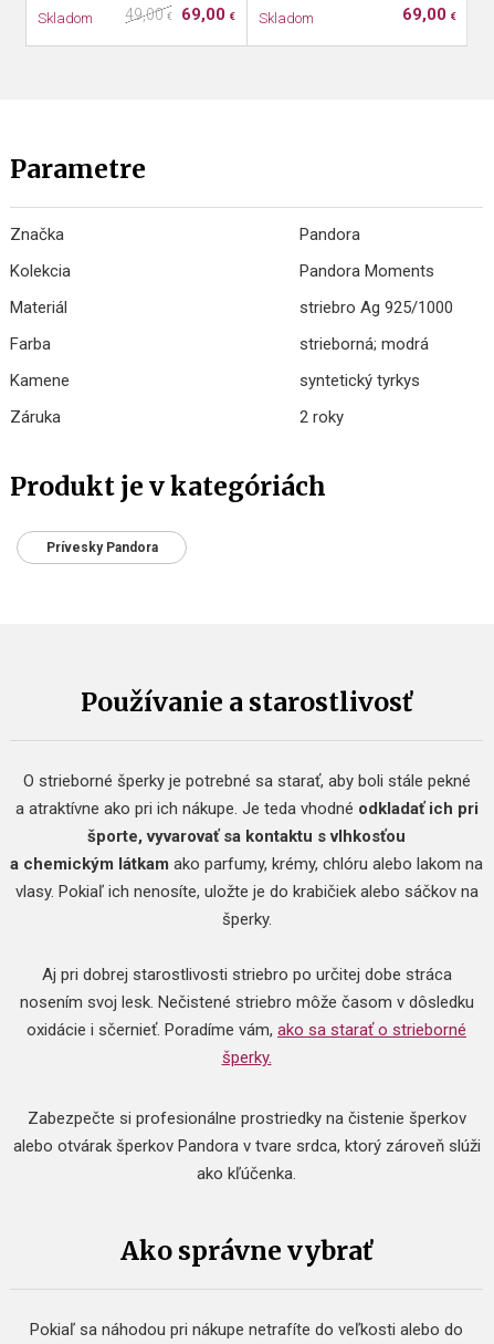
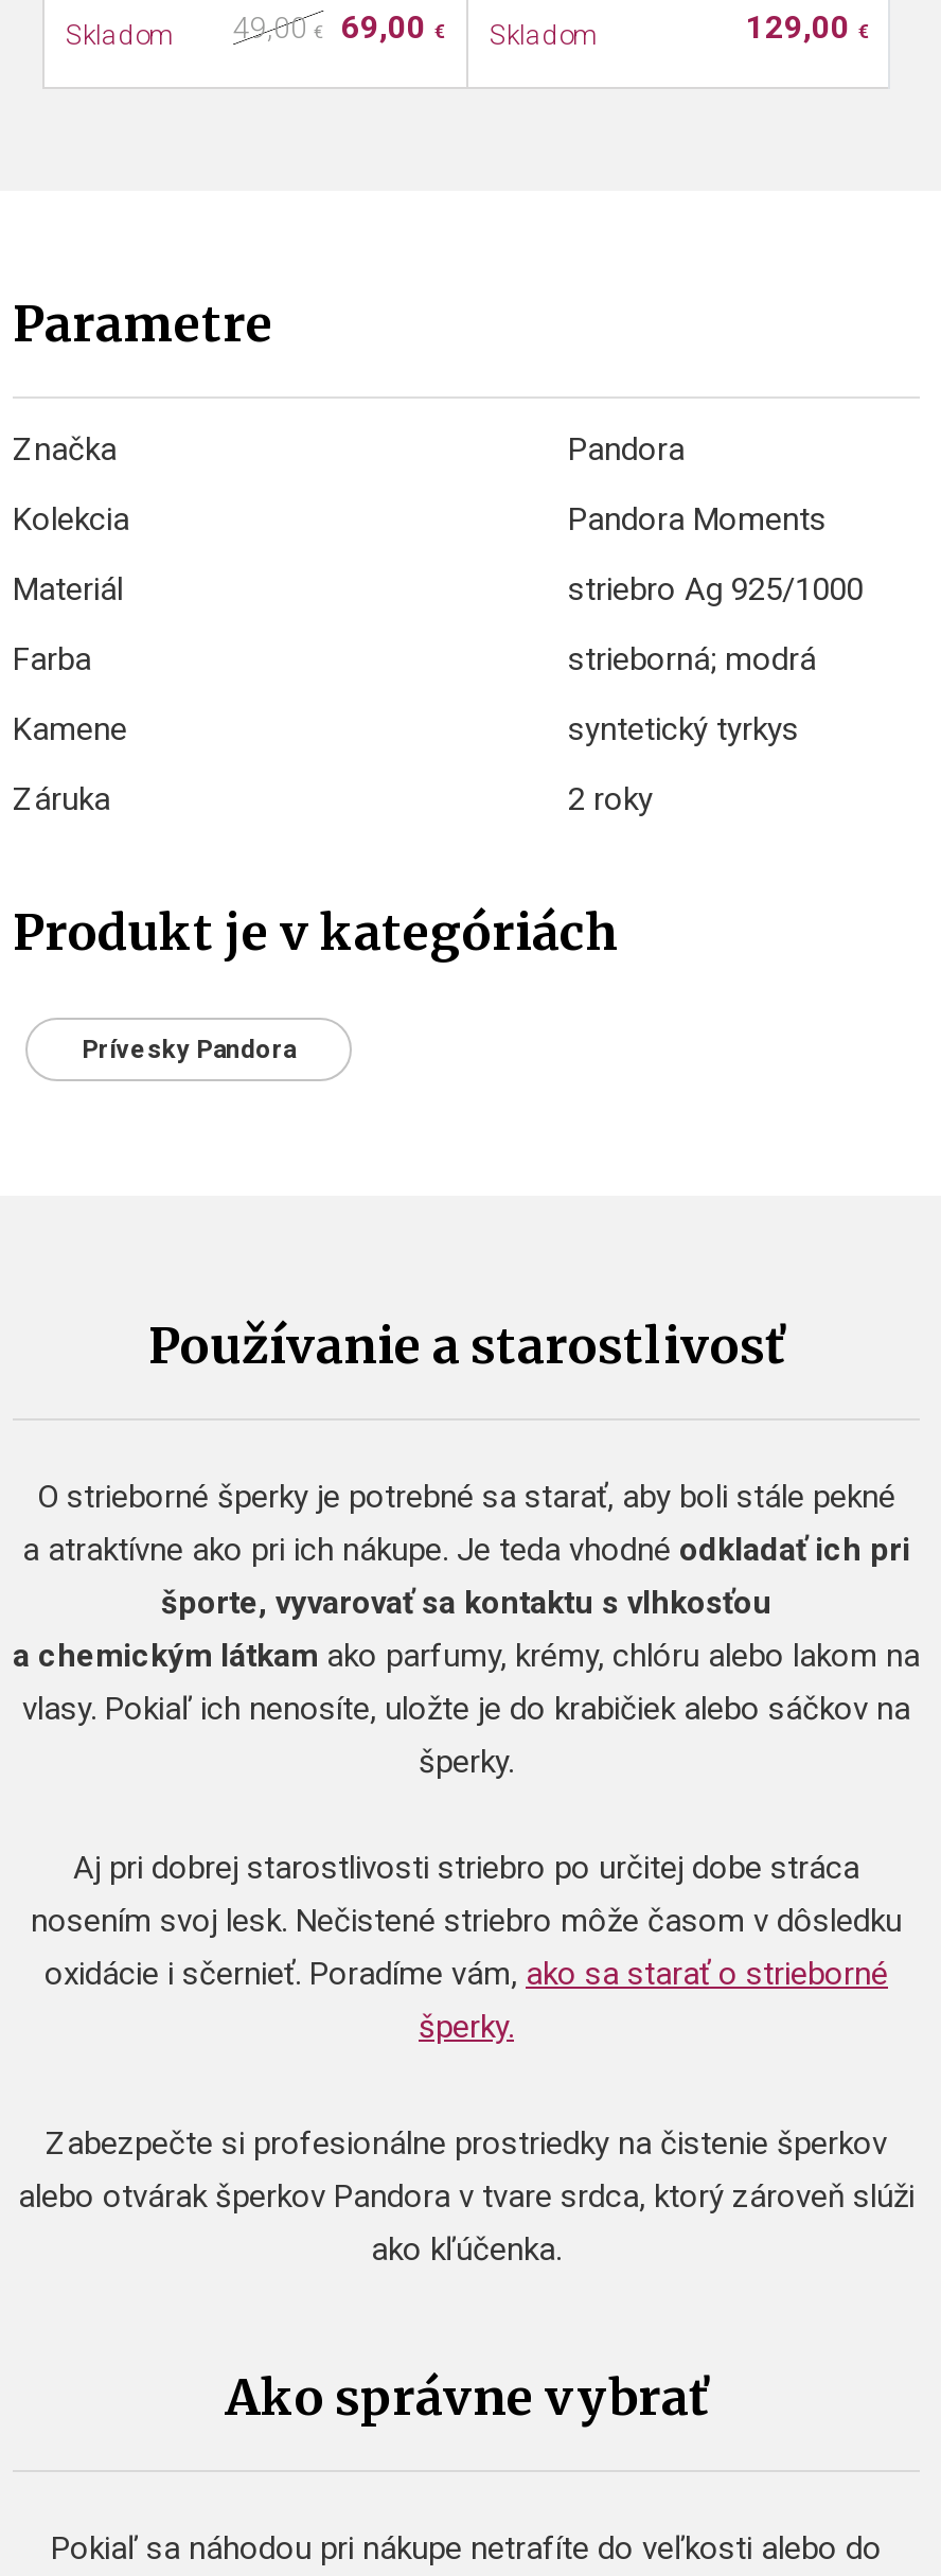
- 69,00 €
+ 129,00 €
